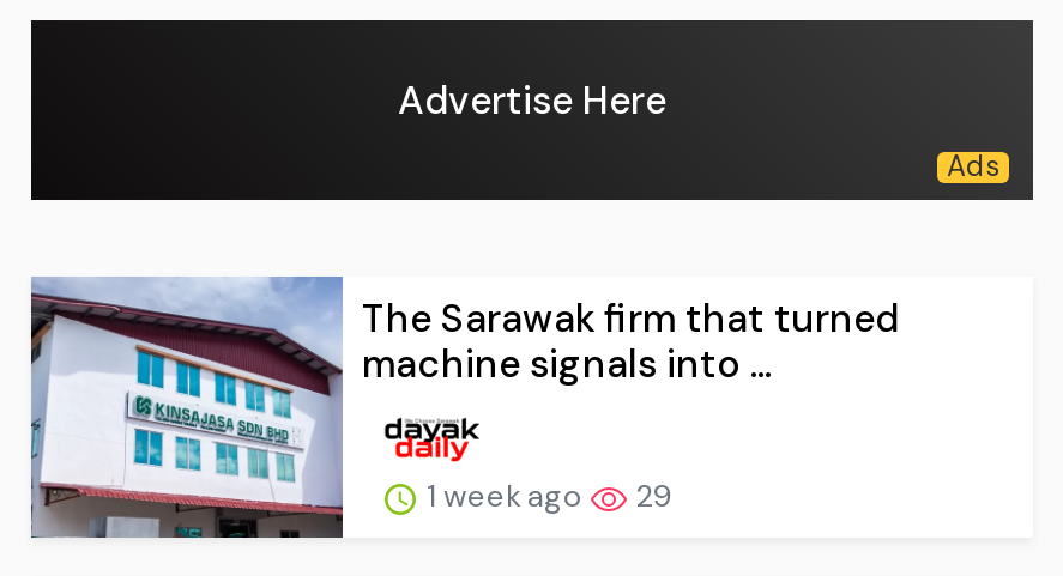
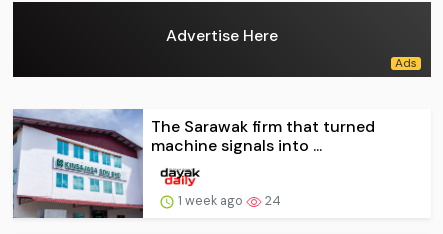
- 1 week ago 29
+ 1 week ago 24
